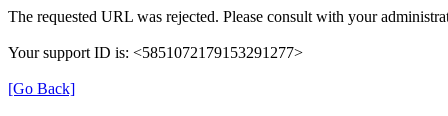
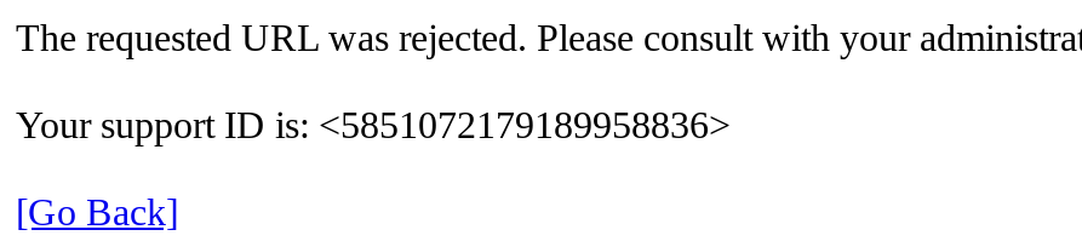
- Your support ID is: <5851072179153291277>
+ Your support ID is: <5851072179189958836>
